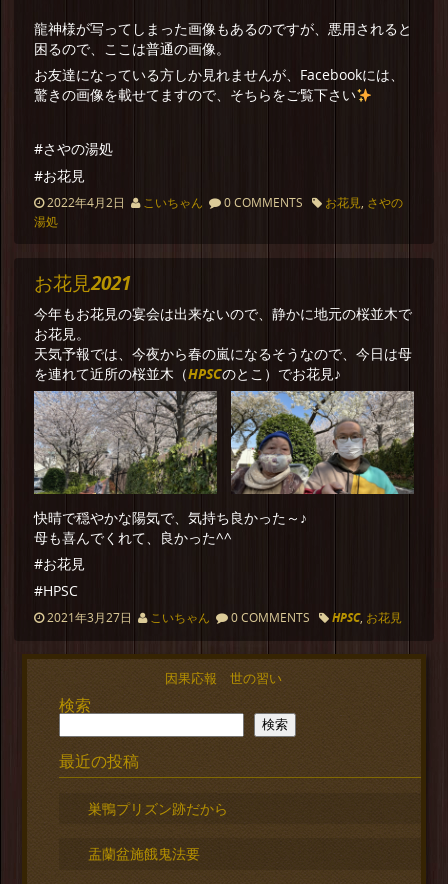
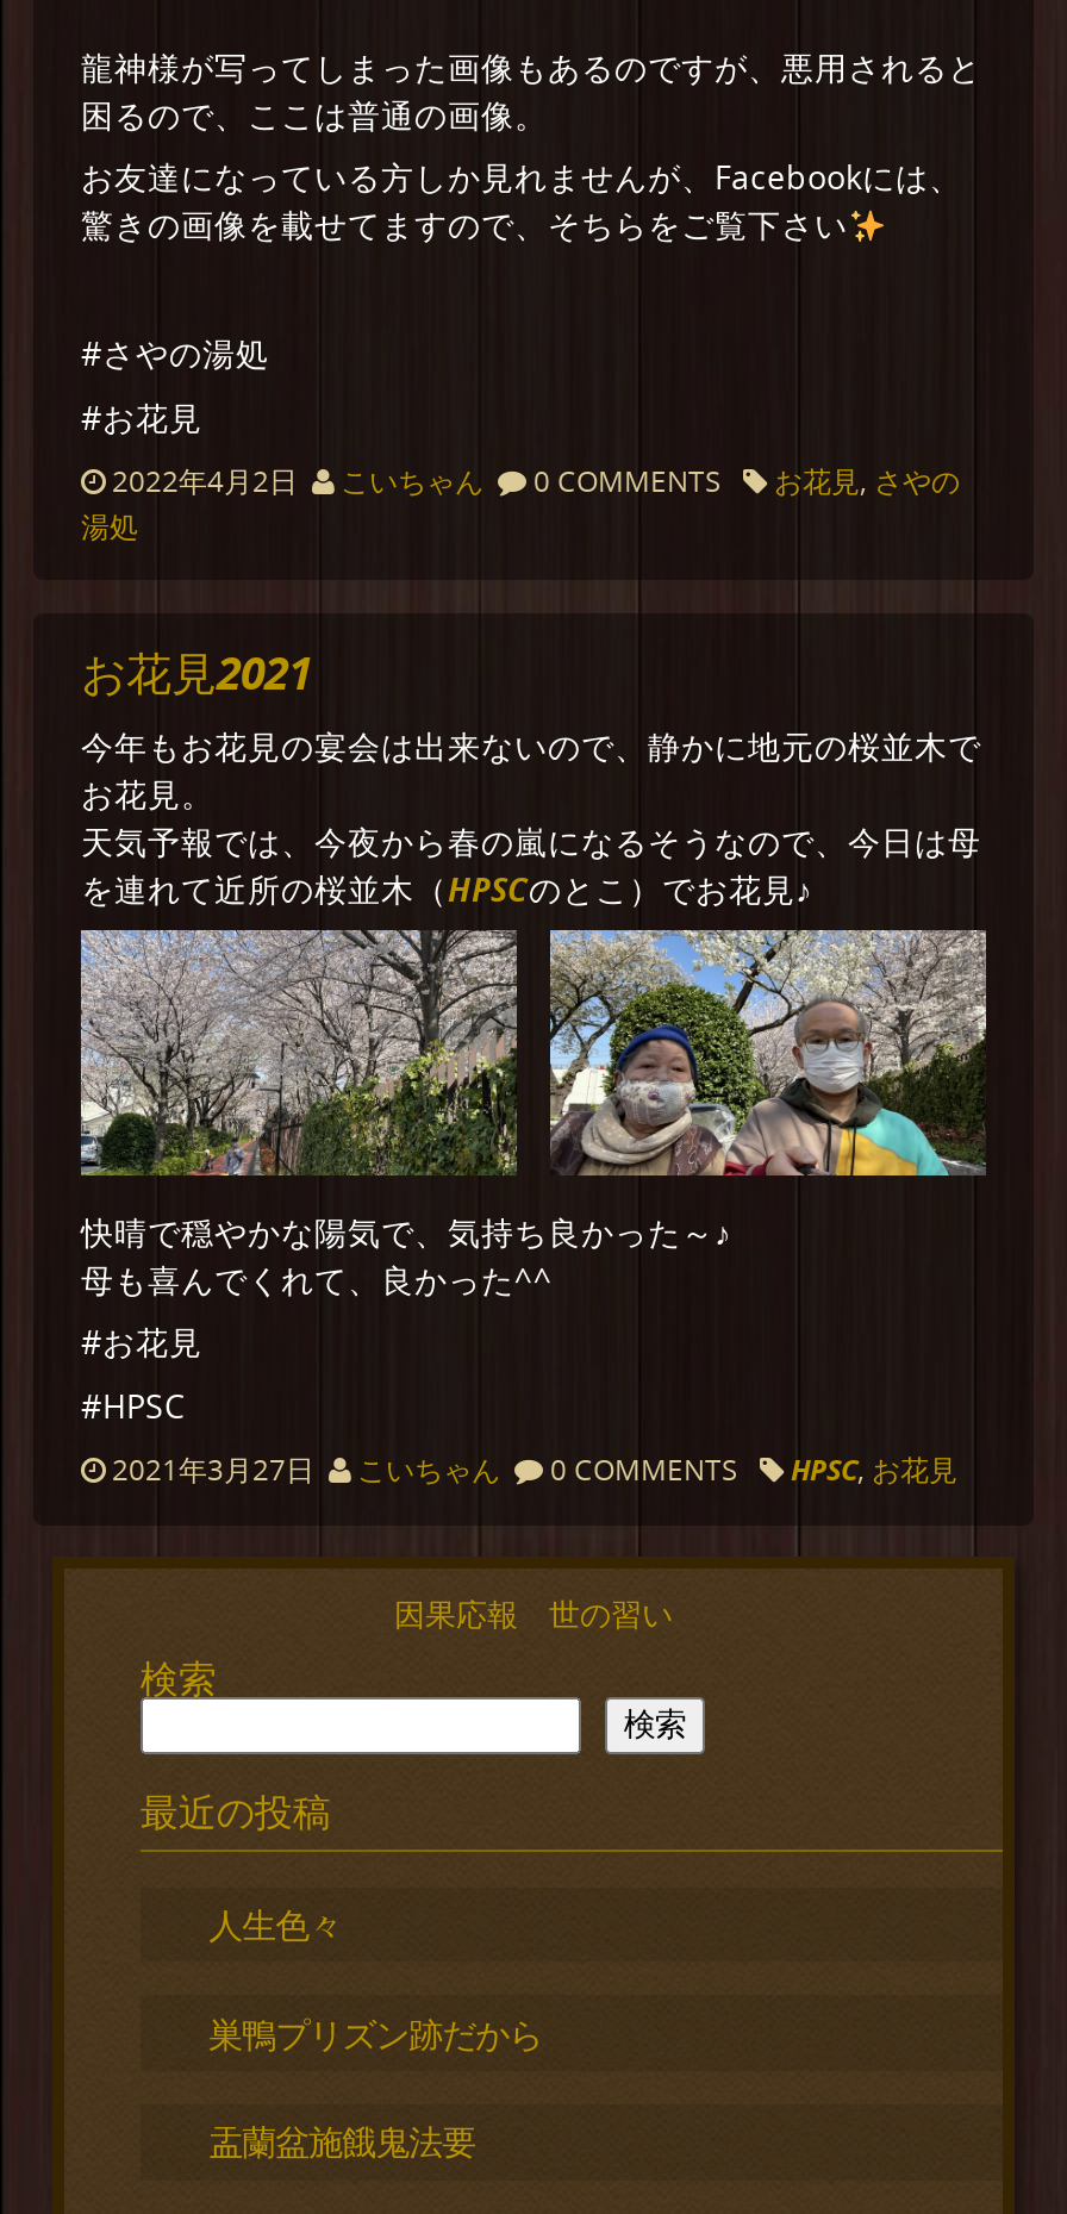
+ 人生色々
